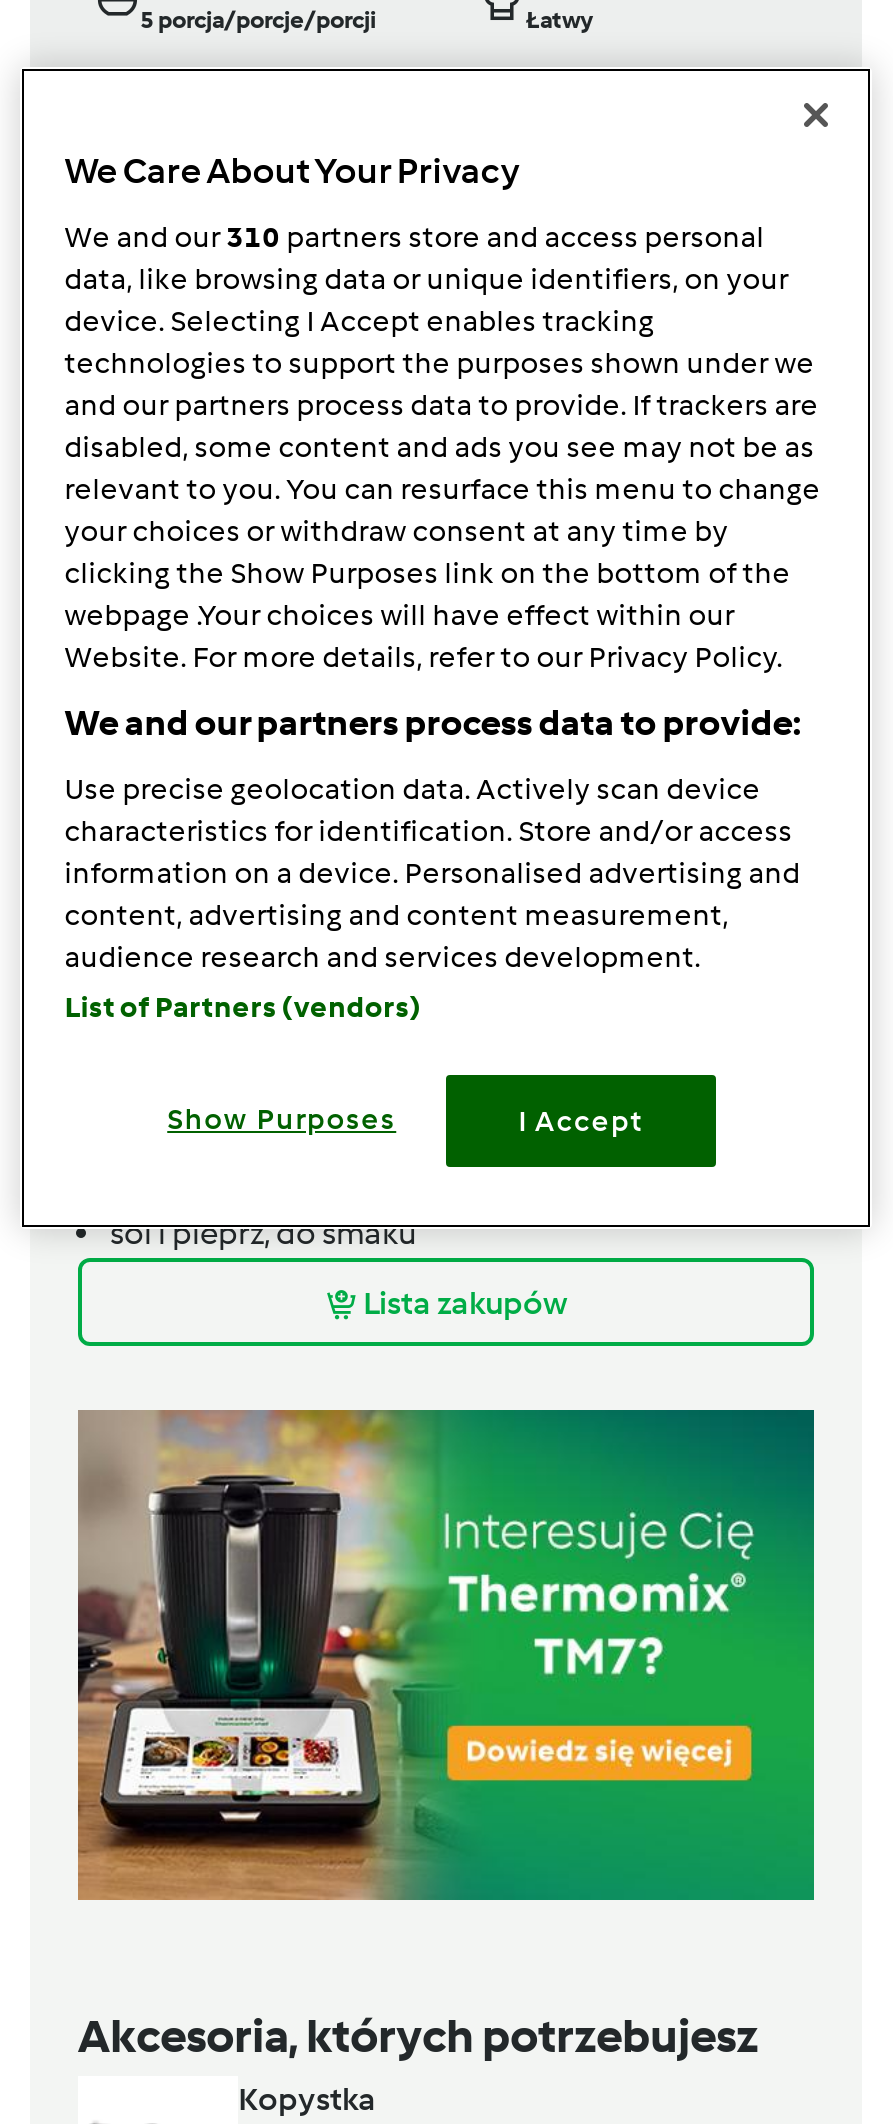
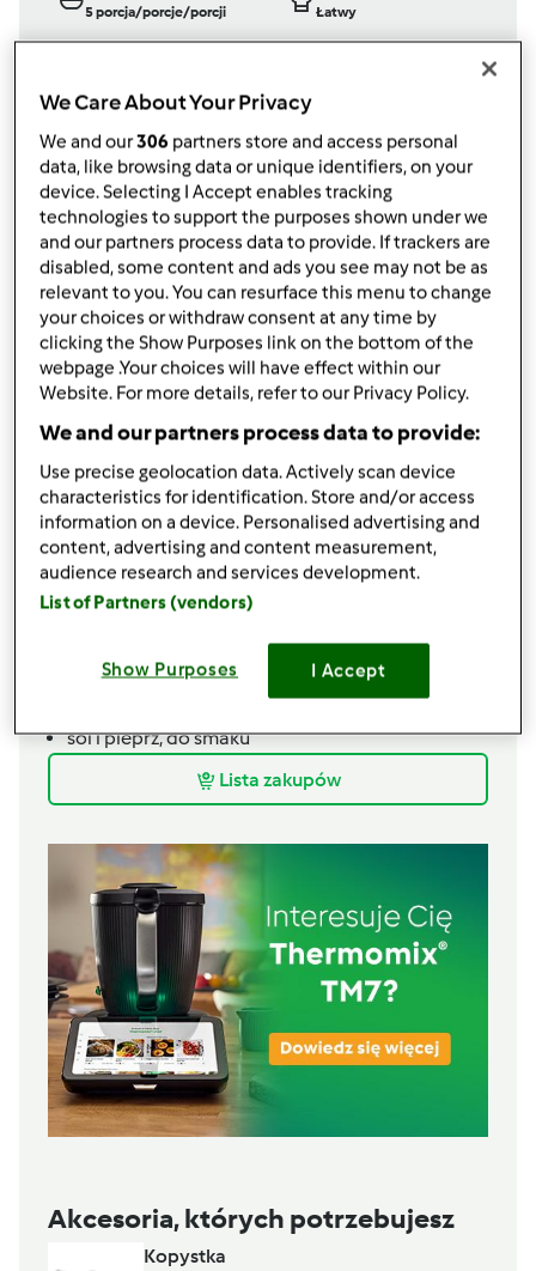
- We and our310 partners store and access personal
+ We and our306 partners store and access personal
